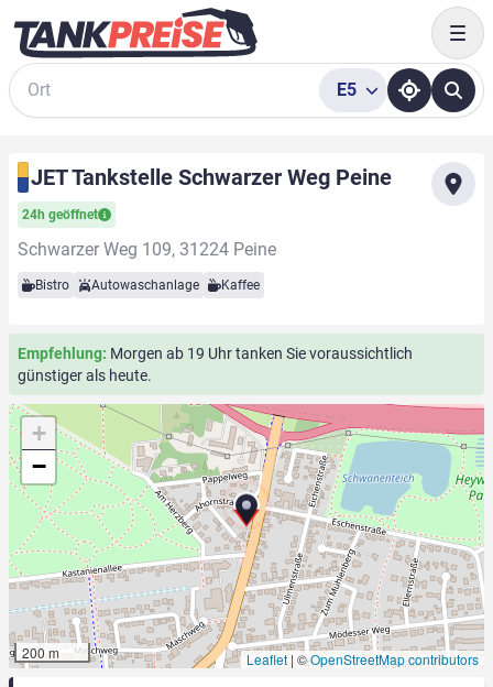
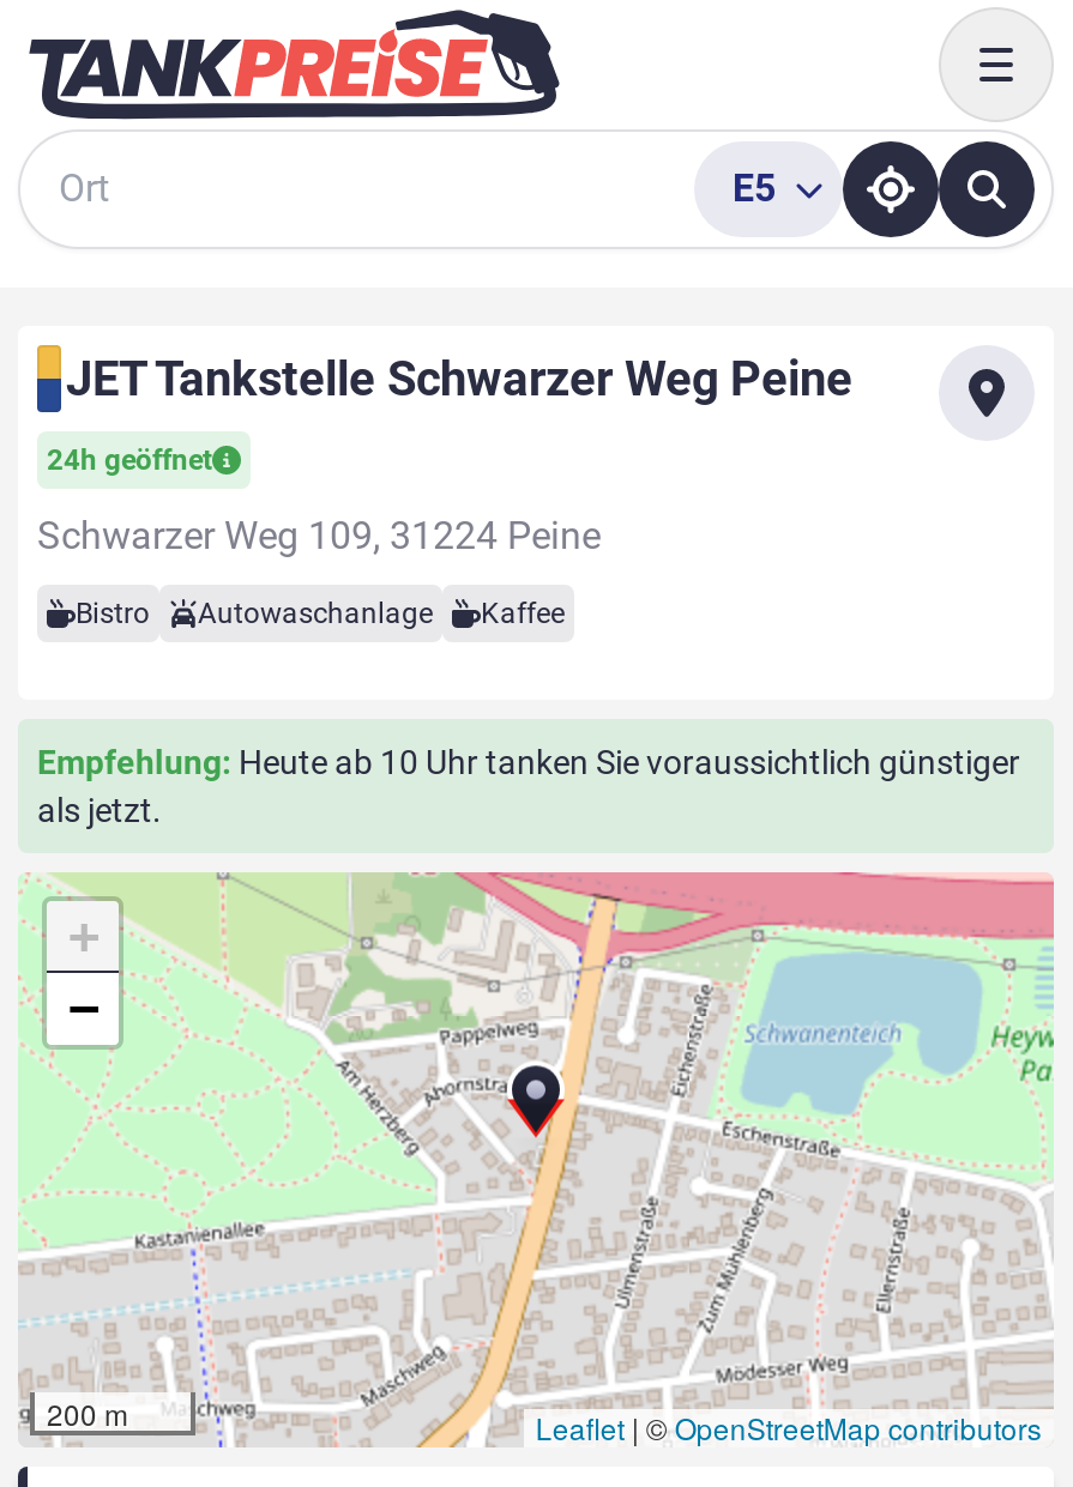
- Empfehlung: Morgen ab 19 Uhr tanken Sie voraussichtlich
- günstiger als heute.
+ Empfehlung: Heute ab 10 Uhr tanken Sie voraussichtlich günstiger
+ als jetzt.
